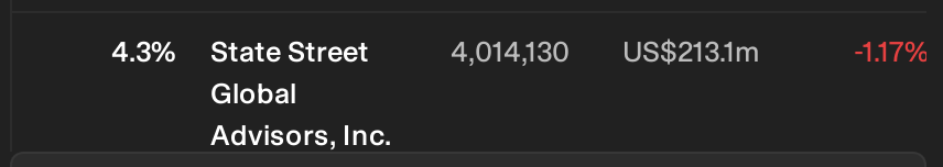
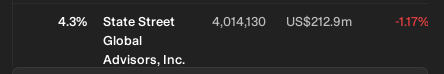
- 4,014,130 US$213.1m
+ 4,014,130 US$212.9m
